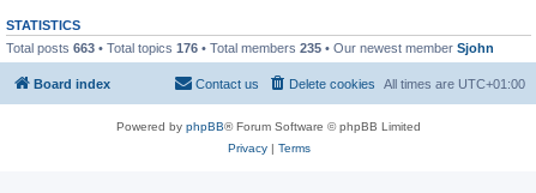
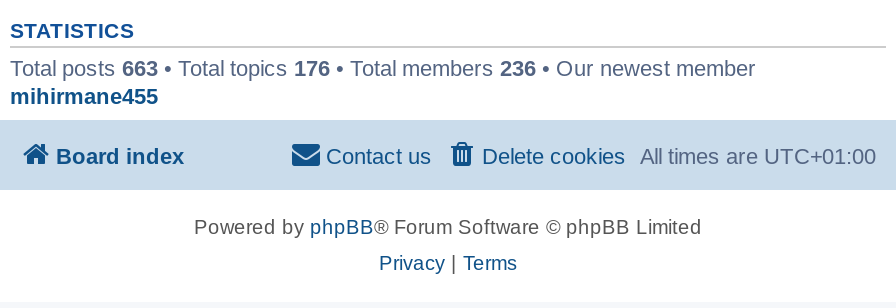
- Total posts 663 • Total topics 176 • Total members 235 • Our newest member Sjohn
+ Total posts 663 • Total topics 176 • Total members 236 • Our newest member
+ mihirmane455
